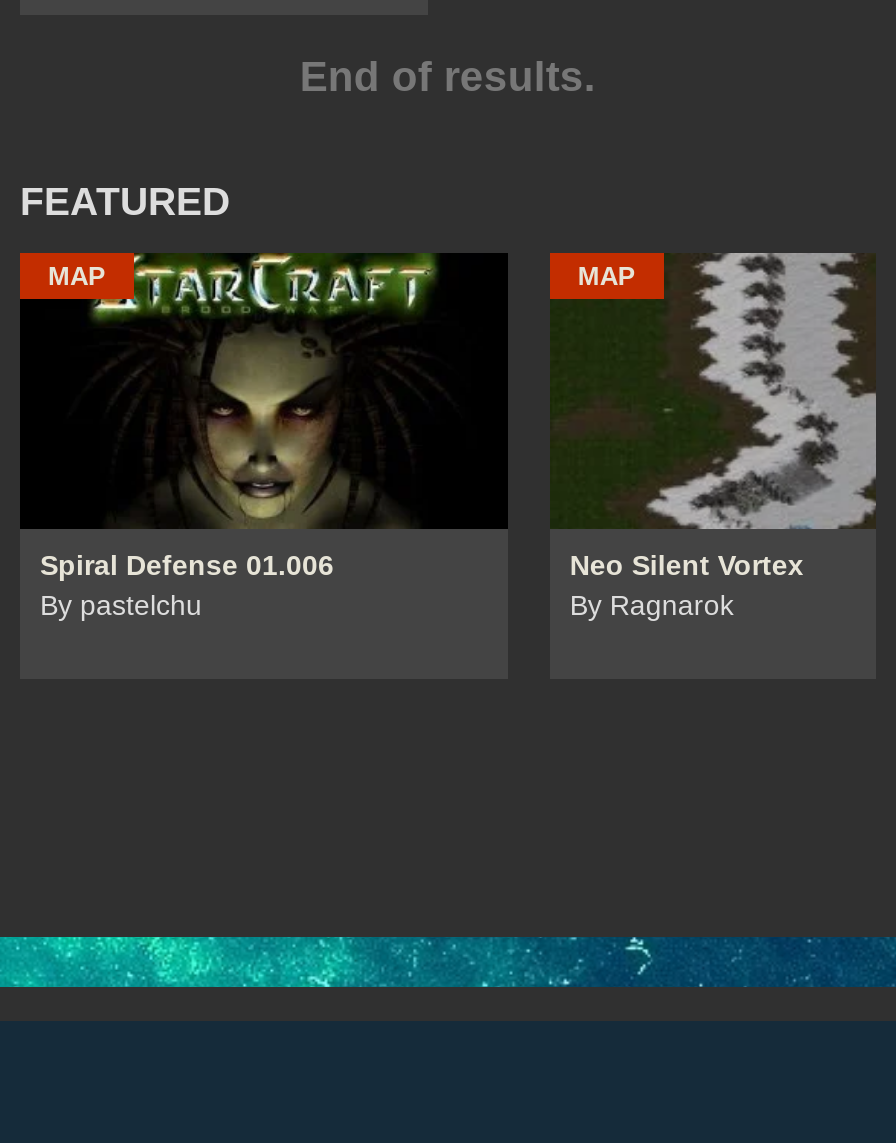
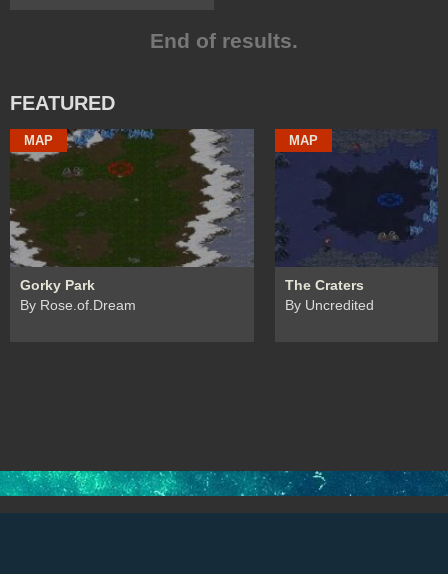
- [image]
- Spiral Defense 01.006
- By pastelchu
+ [image]
+ Gorky Park
+ By Rose.of.Dream

- [image]
- Neo Silent Vortex
- By Ragnarok
+ [image]
+ The Craters
+ By Uncredited
